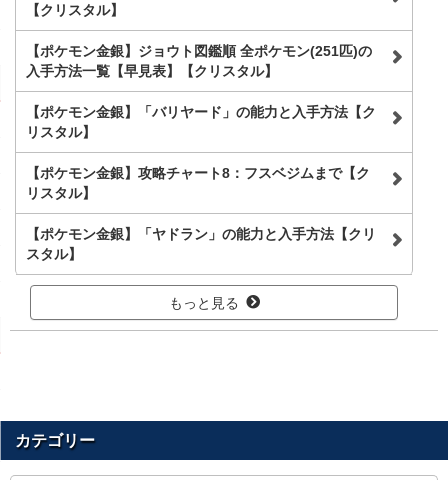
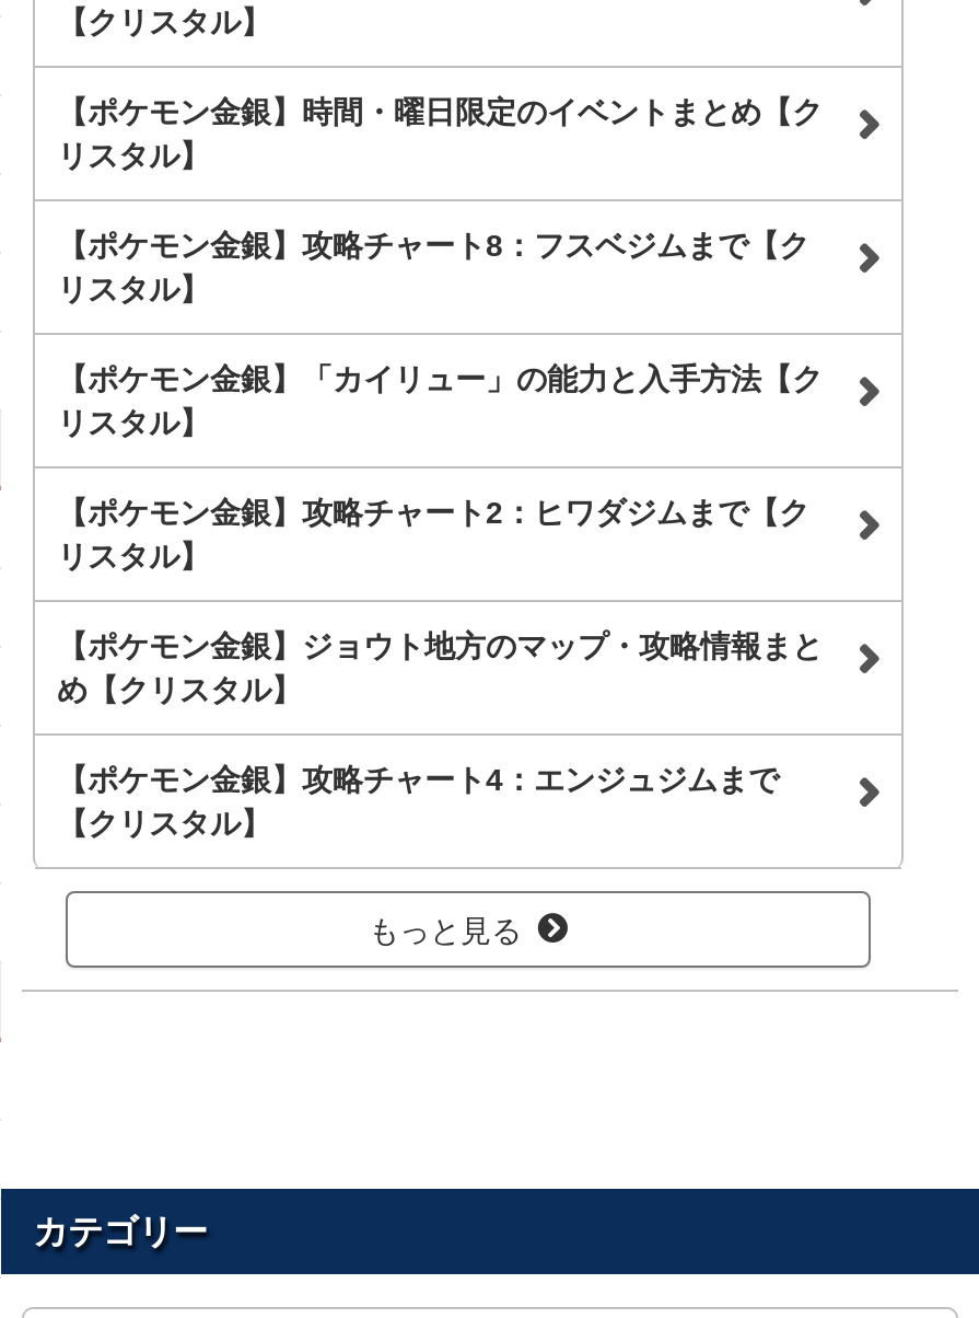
- 【ポケモン金銀】ジョウト図鑑順 全ポケモン(251匹)の
- 入手方法一覧【早見表】【クリスタル】
- 【ポケモン金銀】「バリヤード」の能力と入手方法【ク
+ 【ポケモン金銀】時間・曜日限定のイベントまとめ【ク

moved up: リスタル】 | 【ポケモン金銀】攻略チャート8：フスベジムまで【ク | リスタル】

- 【ポケモン金銀】「ヤドラン」の能力と入手方法【クリ
- スタル】
+ 【ポケモン金銀】「カイリュー」の能力と入手方法【ク
+ リスタル】
+ 【ポケモン金銀】攻略チャート2：ヒワダジムまで【ク
+ リスタル】
+ 【ポケモン金銀】ジョウト地方のマップ・攻略情報まと
+ め【クリスタル】
+ 【ポケモン金銀】攻略チャート4：エンジュジムまで
+ 【クリスタル】
